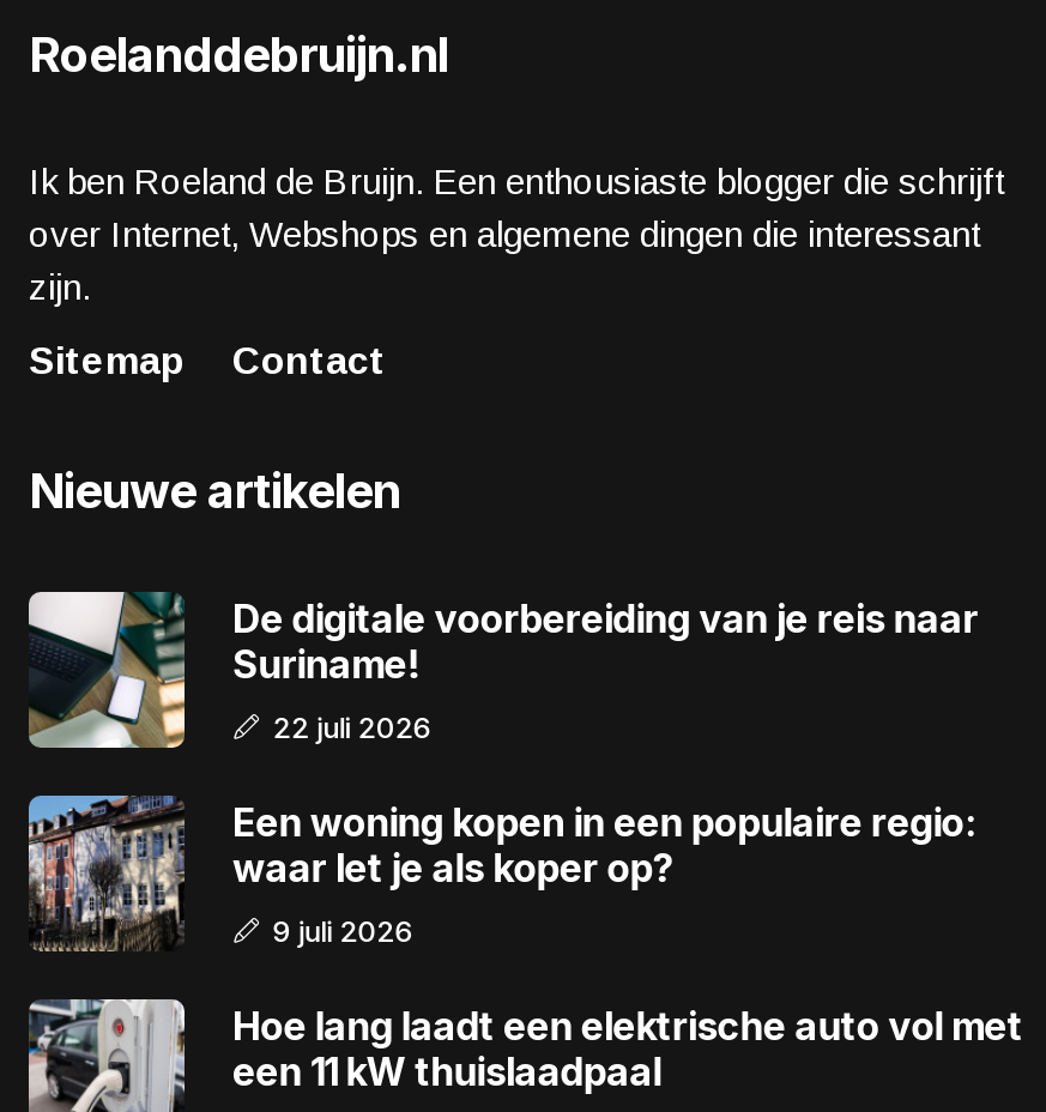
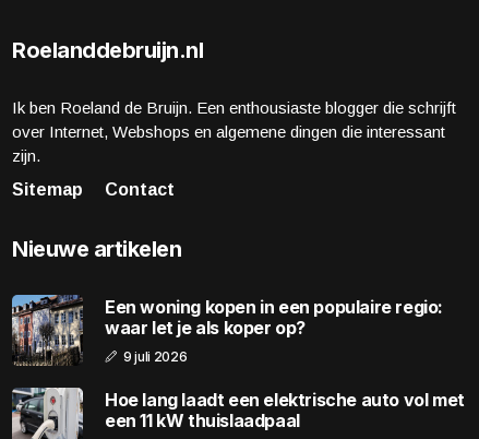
- [image]
- De digitale voorbereiding van je reis naar
- Suriname!
- 22 juli 2026
